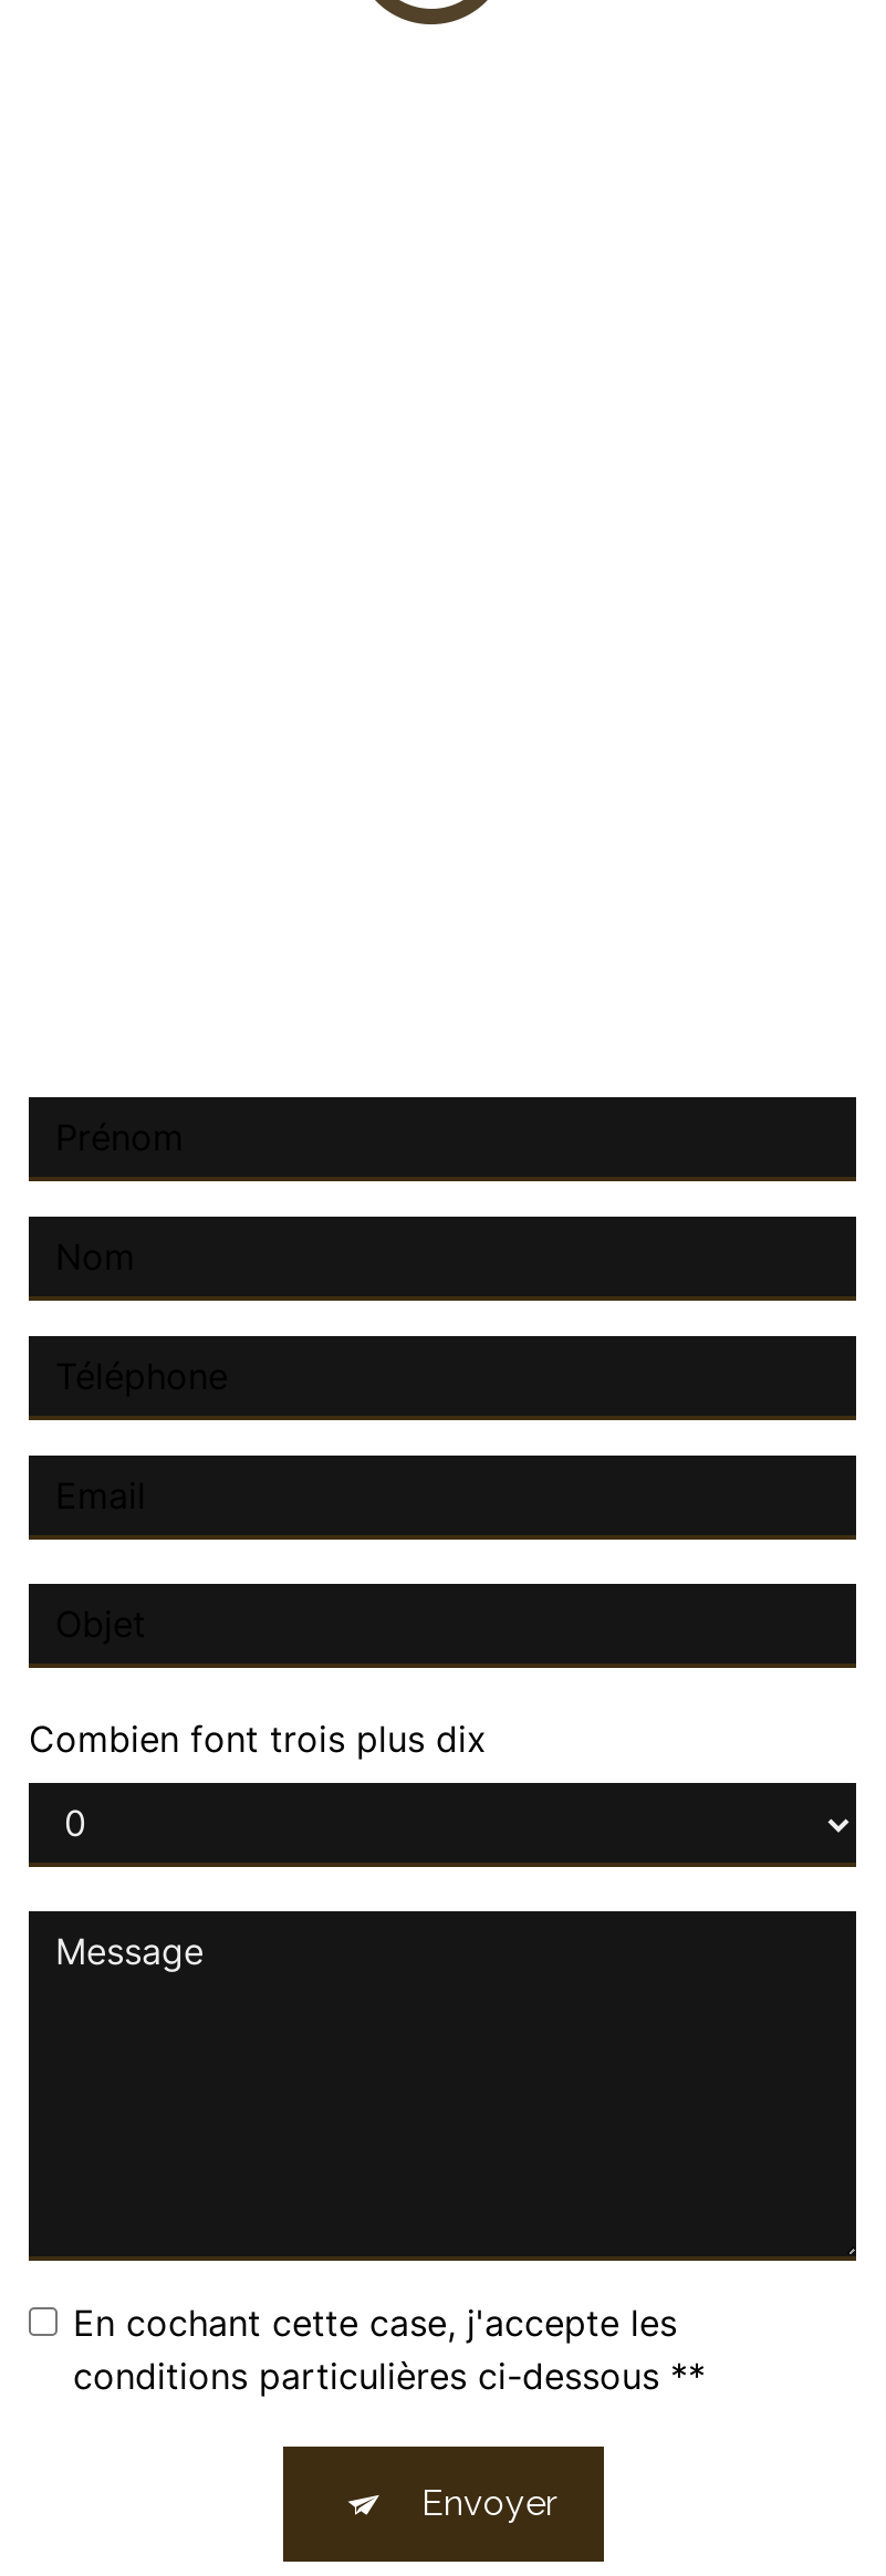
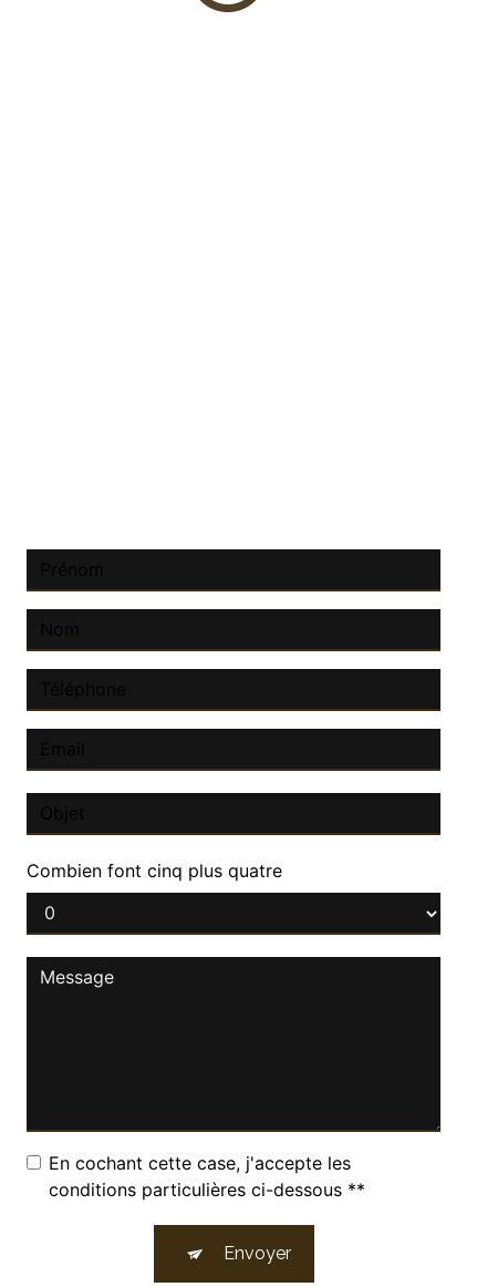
- Combien font trois plus dix
+ Combien font cinq plus quatre
